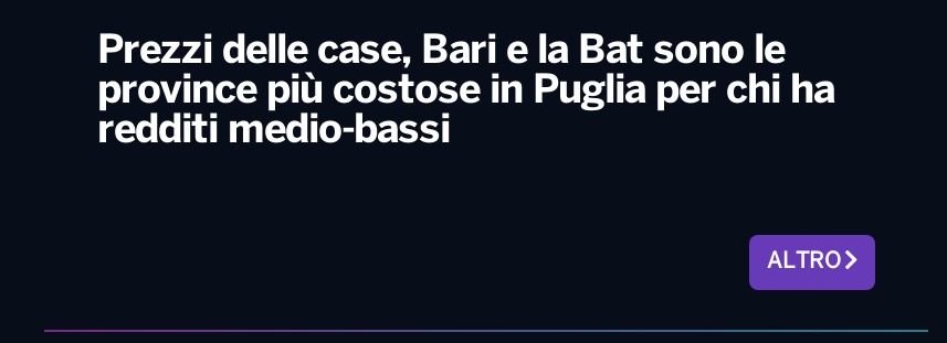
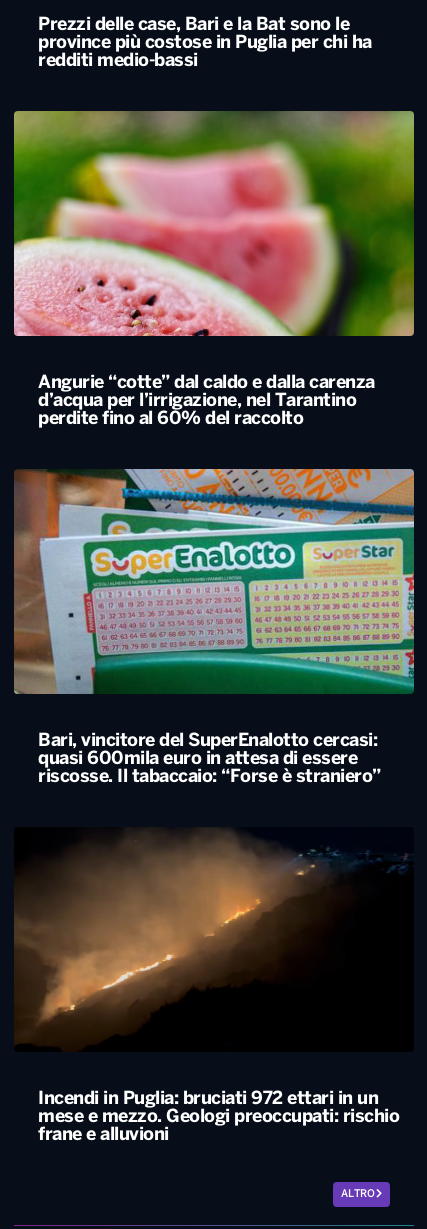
+ [image]
+ Angurie “cotte” dal caldo e dalla carenza
+ d’acqua per l’irrigazione, nel Tarantino
+ perdite fino al 60% del raccolto

+ [image]
+ Bari, vincitore del SuperEnalotto cercasi:
+ quasi 600mila euro in attesa di essere
+ riscosse. Il tabaccaio: “Forse è straniero”

+ [image]

+ Incendi in Puglia: bruciati 972 ettari in un
+ mese e mezzo. Geologi preoccupati: rischio
+ frane e alluvioni
